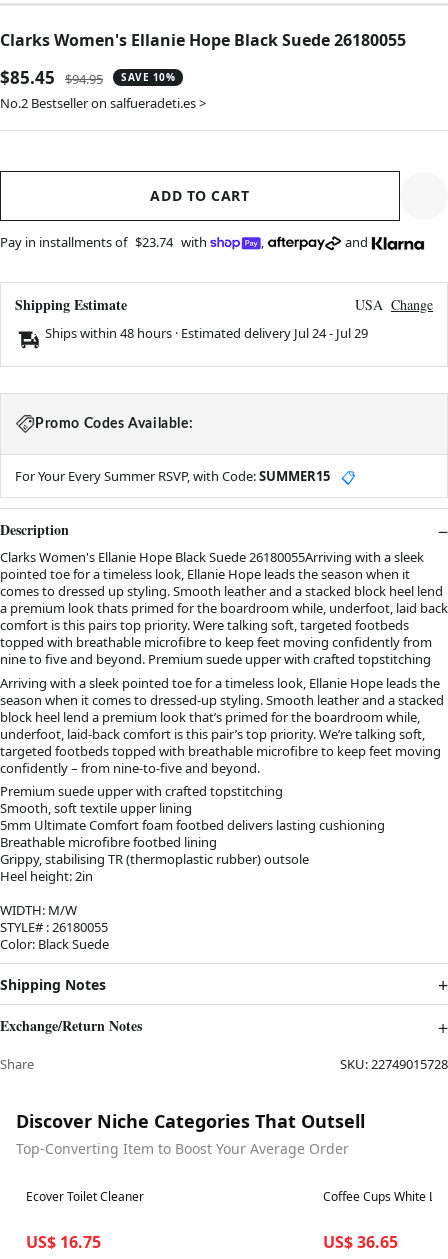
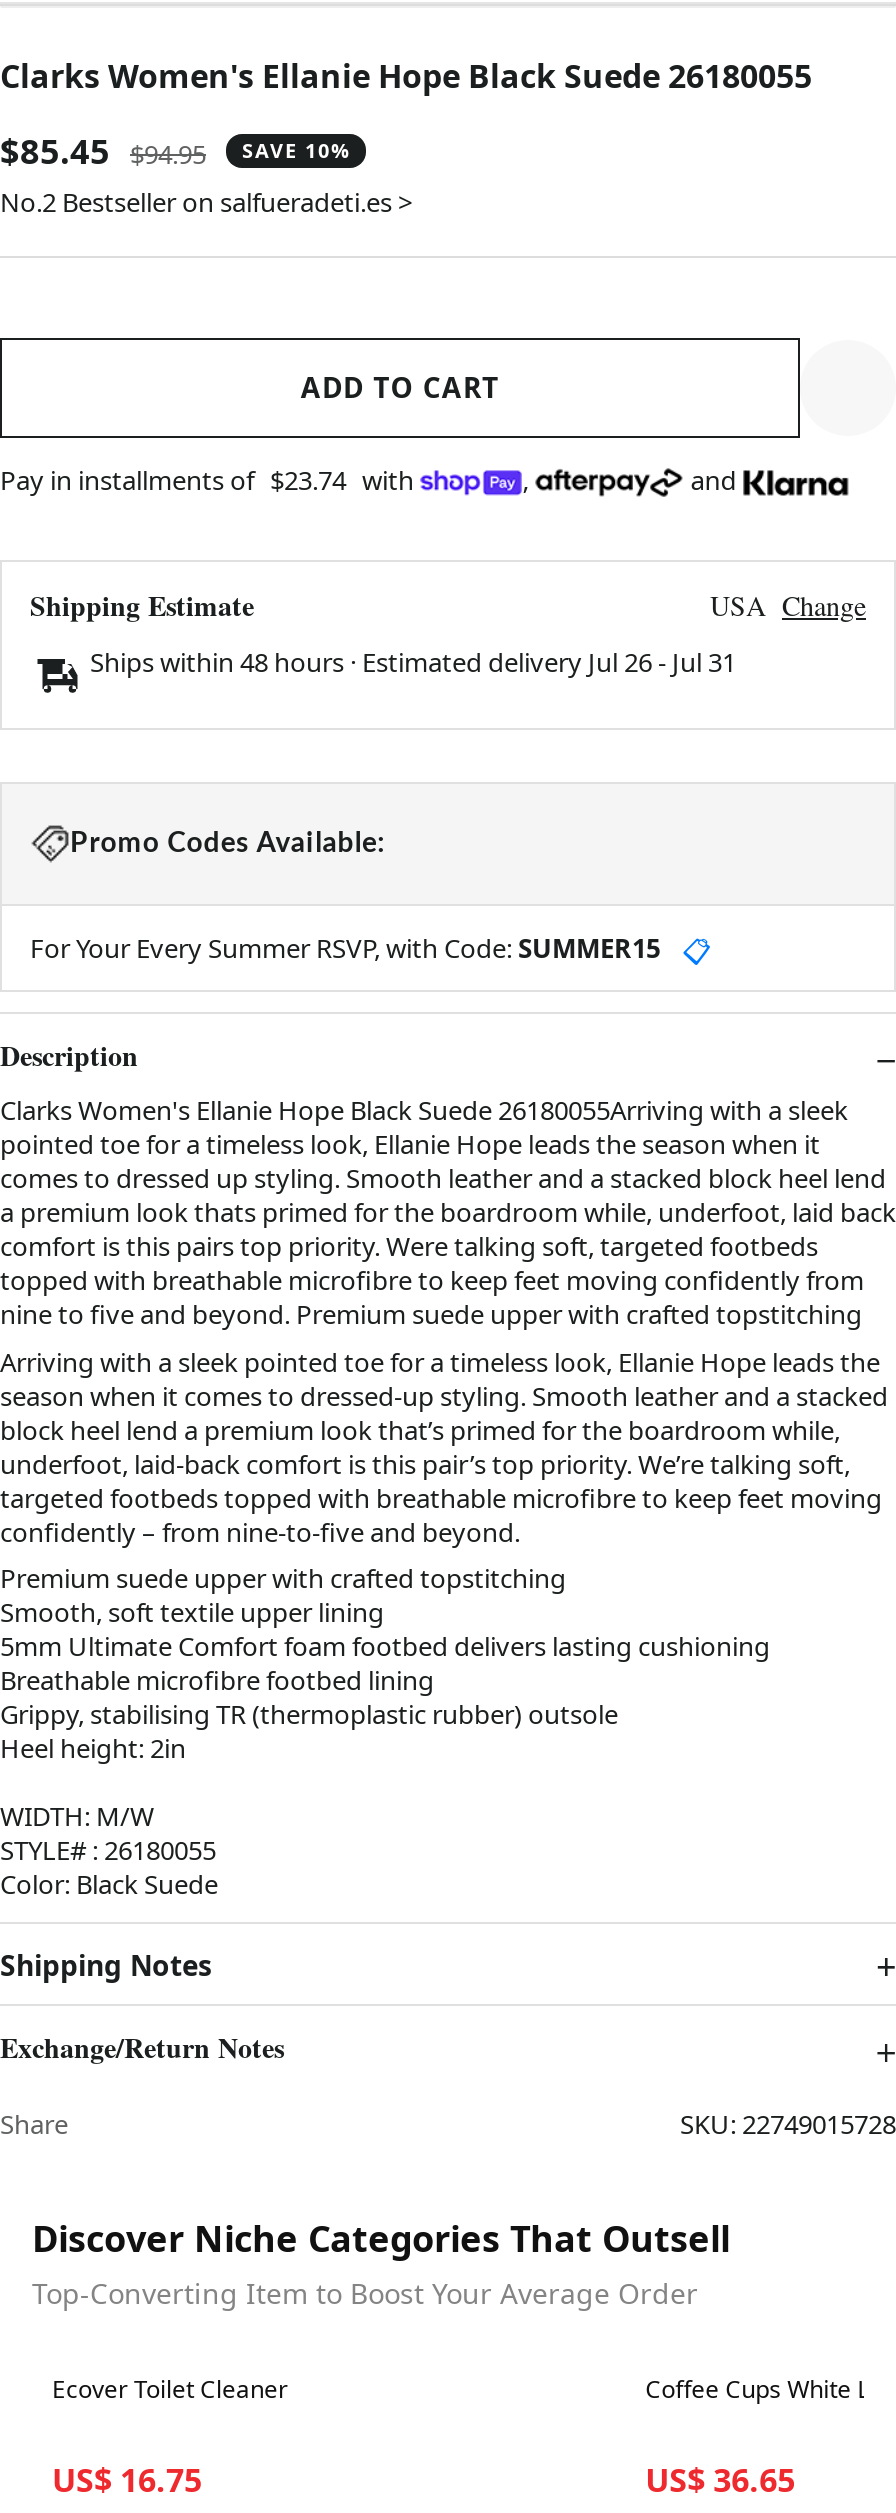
- Ships within 48 hours · Estimated delivery Jul 24 - Jul 29
+ Ships within 48 hours · Estimated delivery Jul 26 - Jul 31
